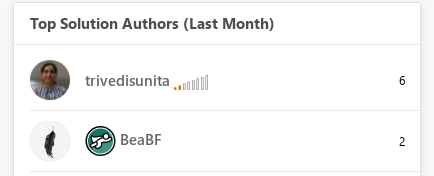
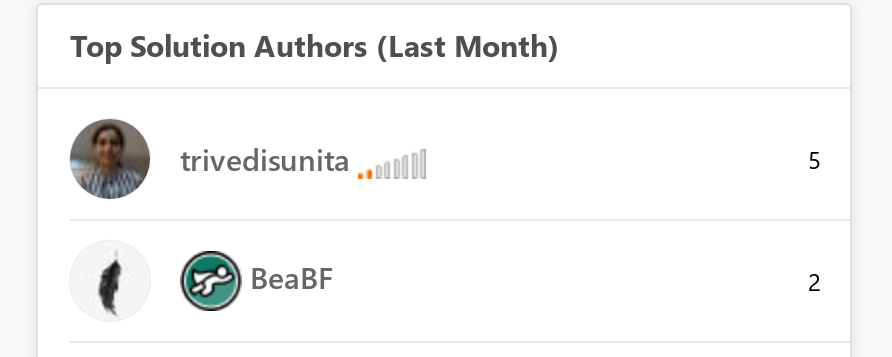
- 6
+ 5
